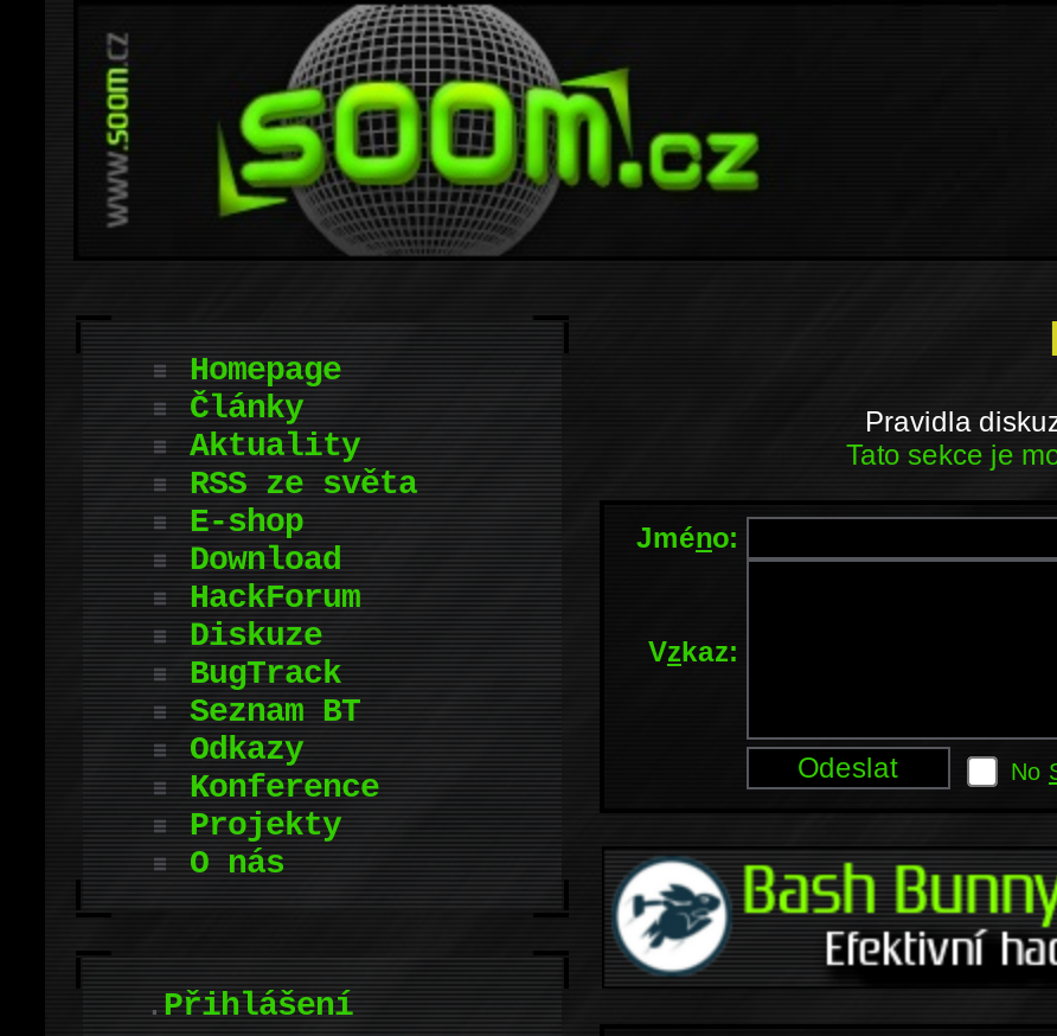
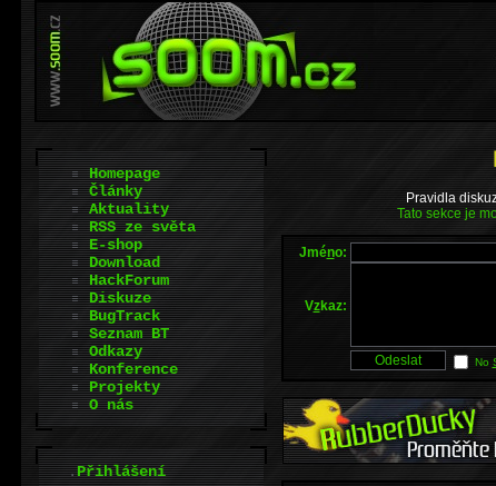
- [image]
+ [image]
